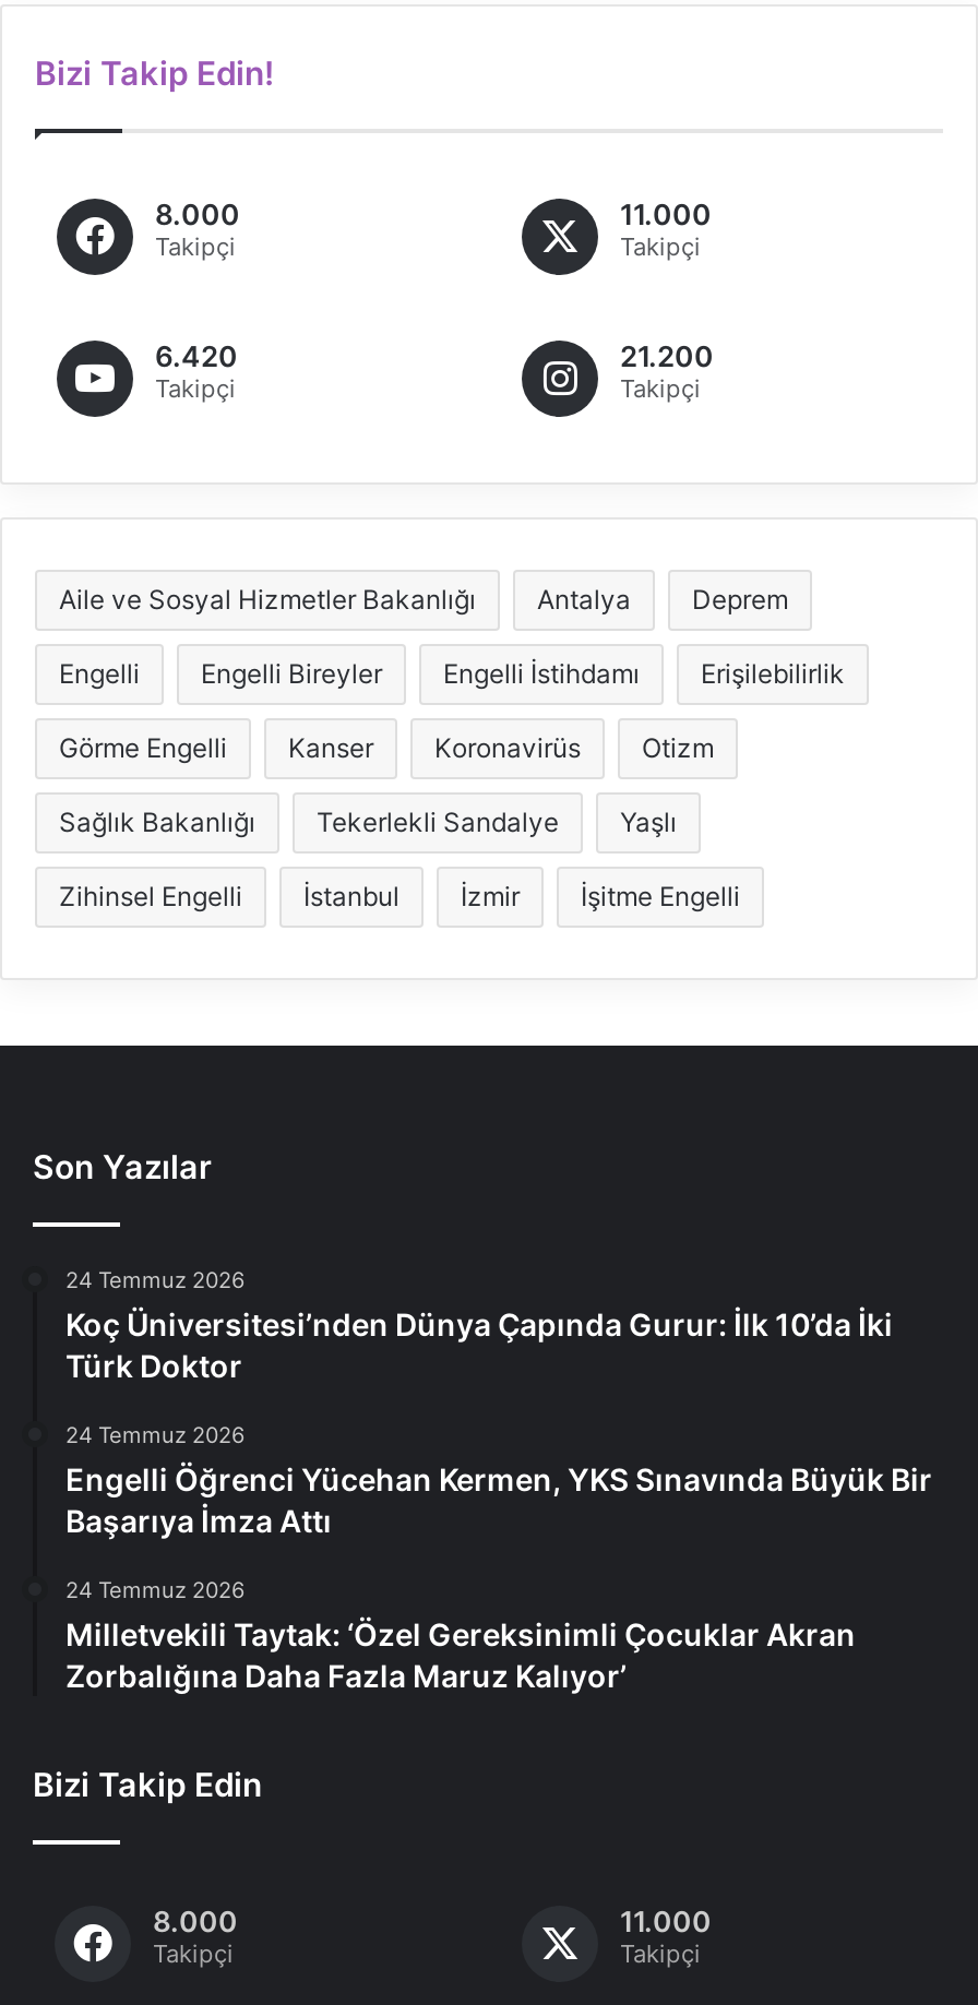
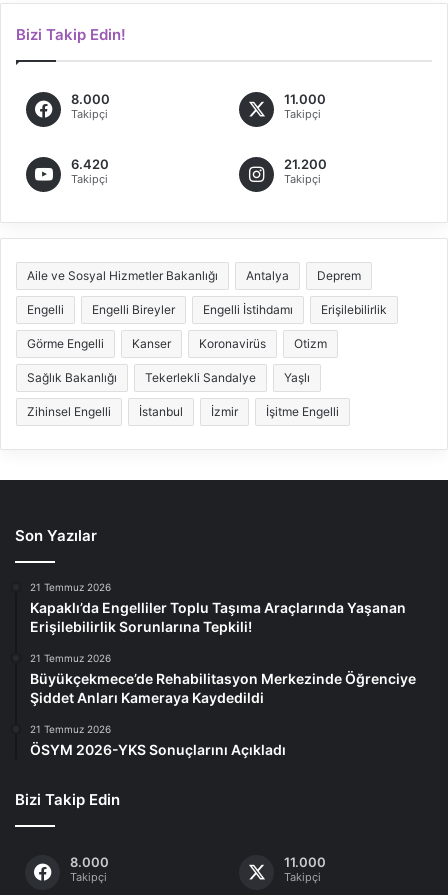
- 24 Temmuz 2026
- Koç Üniversitesi’nden Dünya Çapında Gurur: İlk 10’da İki
- Türk Doktor
+ 21 Temmuz 2026
+ Kapaklı’da Engelliler Toplu Taşıma Araçlarında Yaşanan
+ Erişilebilirlik Sorunlarına Tepkili!

- 24 Temmuz 2026
- Engelli Öğrenci Yücehan Kermen, YKS Sınavında Büyük Bir
- Başarıya İmza Attı
+ 21 Temmuz 2026
+ Büyükçekmece’de Rehabilitasyon Merkezinde Öğrenciye
+ Şiddet Anları Kameraya Kaydedildi

- 24 Temmuz 2026
- Milletvekili Taytak: ‘Özel Gereksinimli Çocuklar Akran
- Zorbalığına Daha Fazla Maruz Kalıyor’
+ 21 Temmuz 2026
+ ÖSYM 2026-YKS Sonuçlarını Açıkladı
